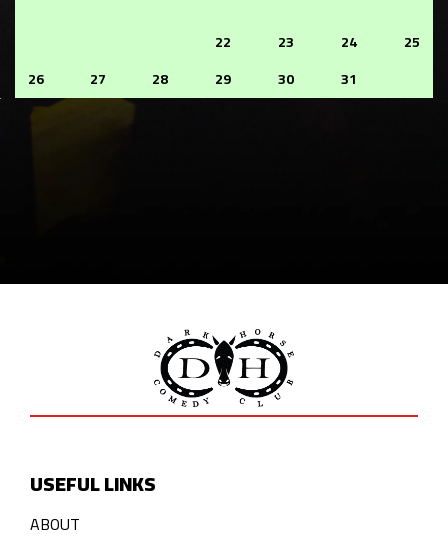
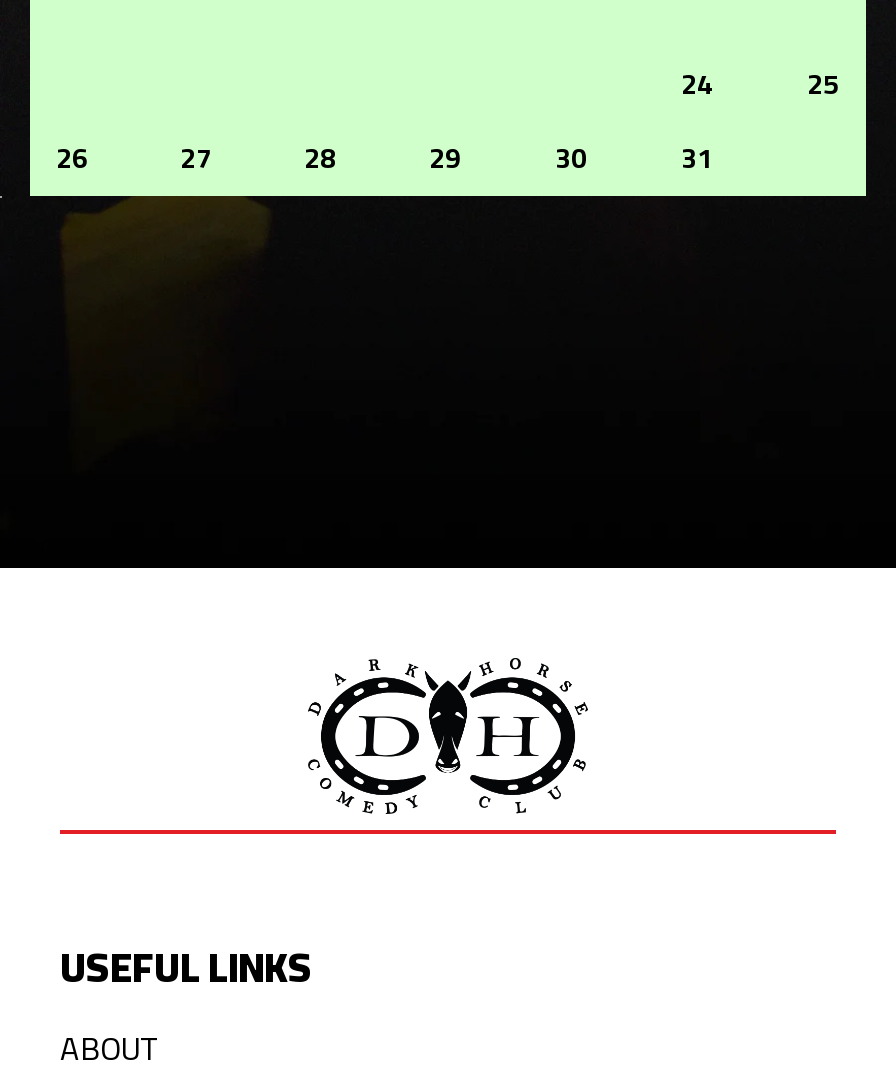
- 22
- 23
